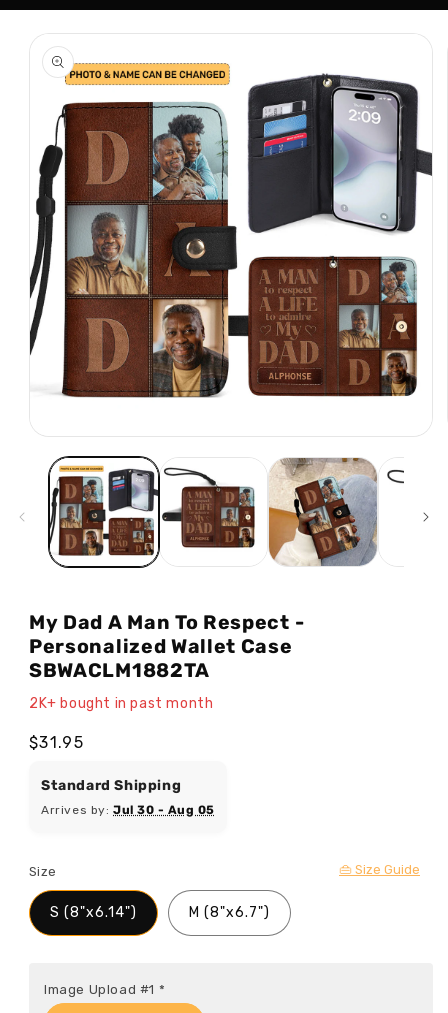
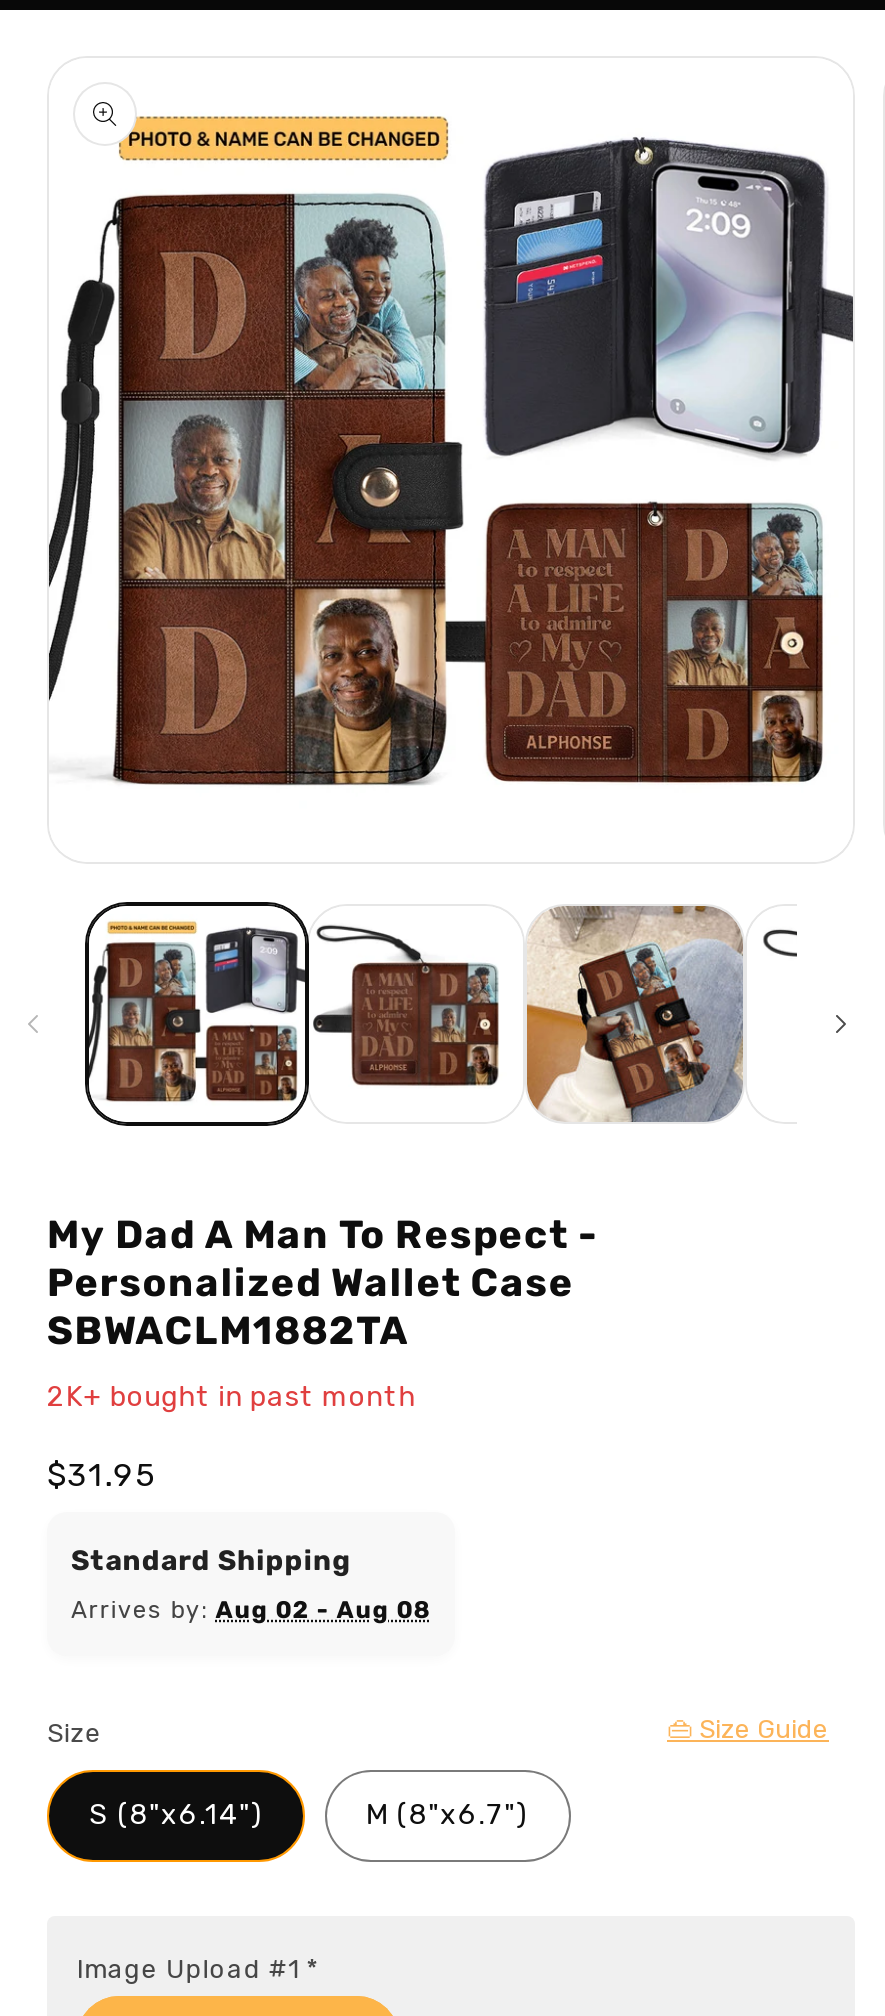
- Arrives by: Jul 30 - Aug 05
+ Arrives by: Aug 02 - Aug 08
